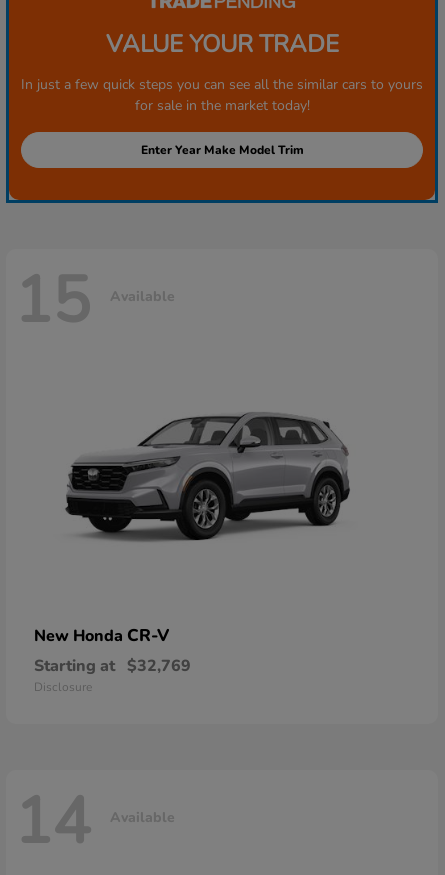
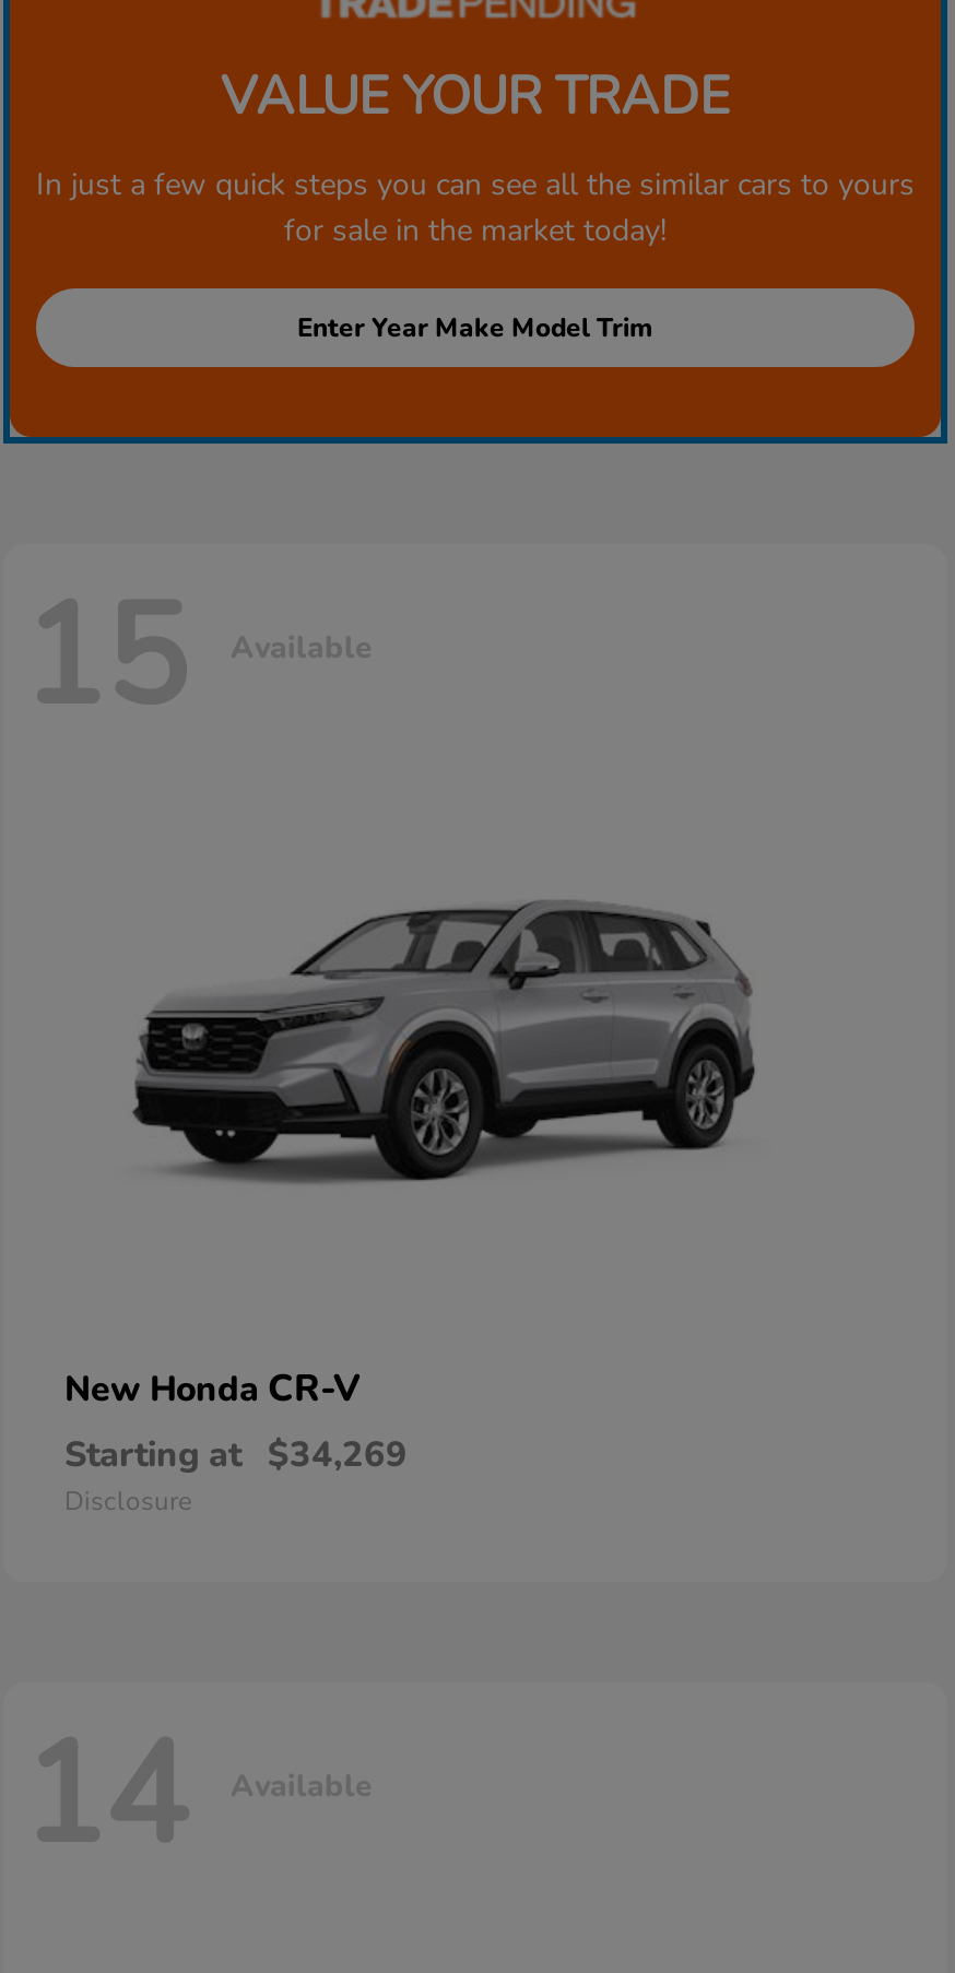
- Starting at $32,769
+ Starting at $34,269
